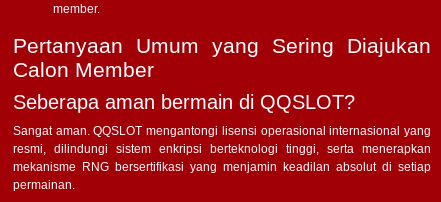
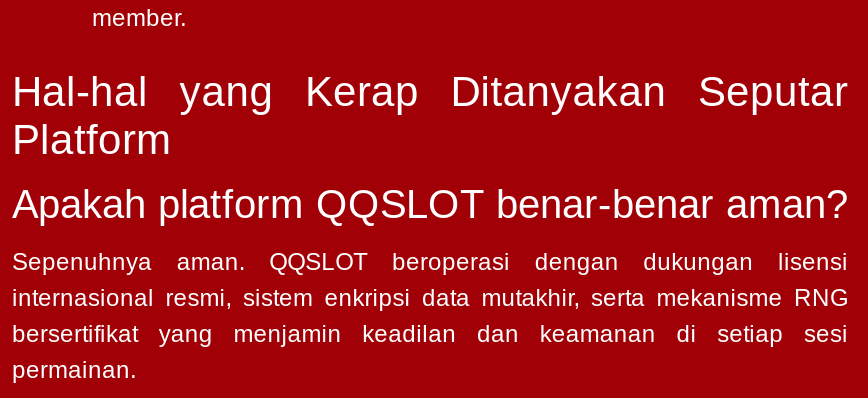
- Pertanyaan Umum yang Sering Diajukan
- Calon Member
- Seberapa aman bermain di QQSLOT?
+ Hal-hal yang Kerap Ditanyakan Seputar
+ Platform
+ Apakah platform QQSLOT benar-benar aman?

- Sangat aman. QQSLOT mengantongi lisensi operasional internasional yang
- resmi, dilindungi sistem enkripsi berteknologi tinggi, serta menerapkan
- mekanisme RNG bersertifikasi yang menjamin keadilan absolut di setiap
+ Sepenuhnya aman. QQSLOT beroperasi dengan dukungan lisensi
+ internasional resmi, sistem enkripsi data mutakhir, serta mekanisme RNG
+ bersertifikat yang menjamin keadilan dan keamanan di setiap sesi
